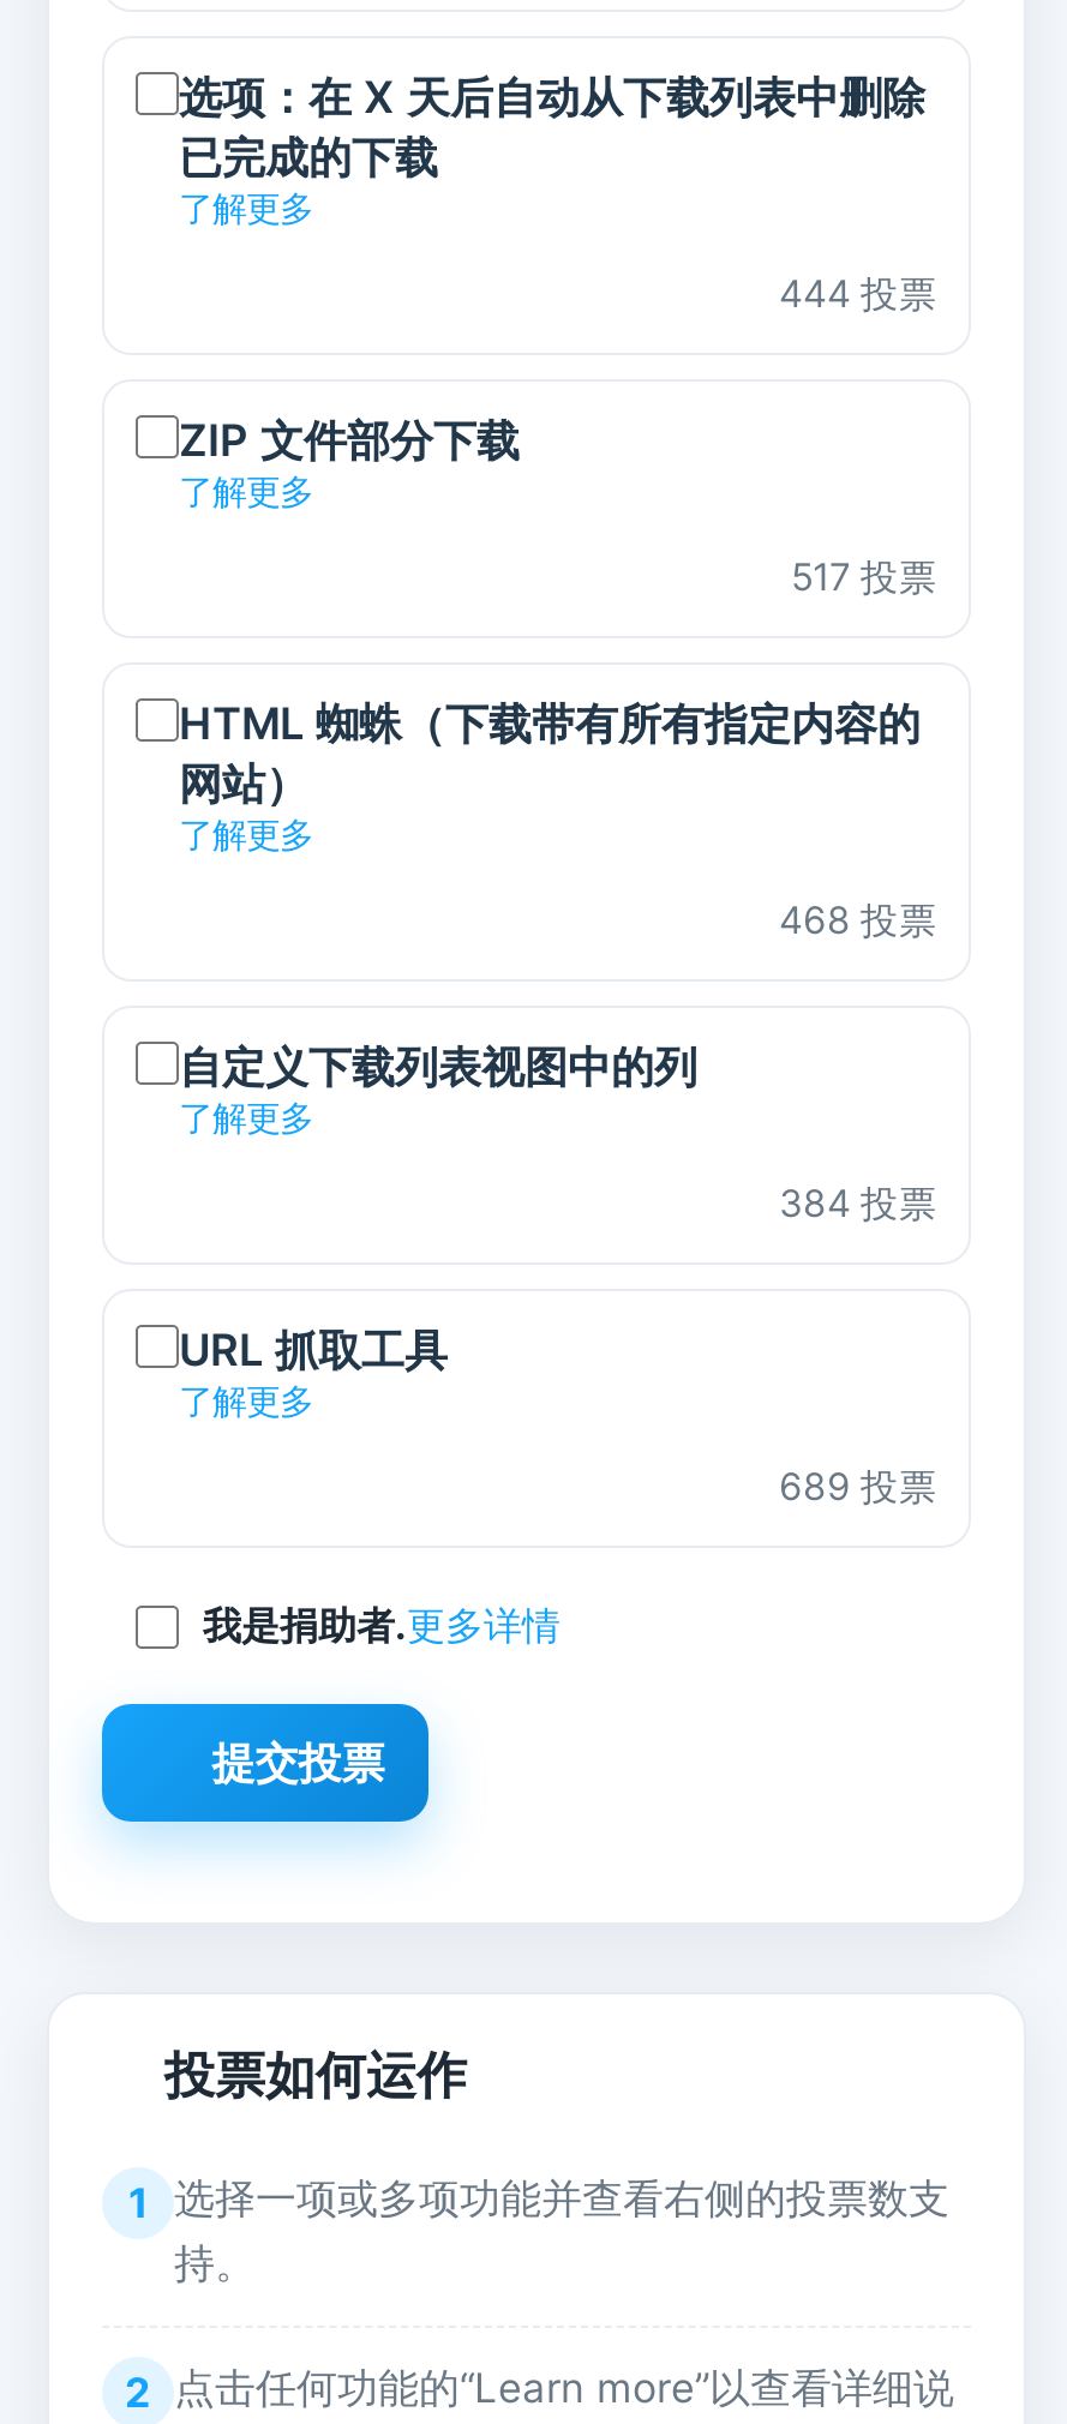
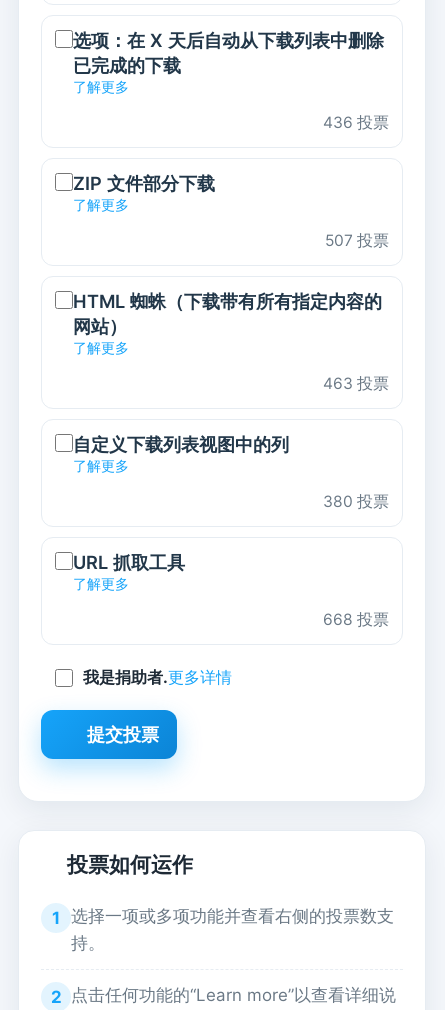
- 444 投票
+ 436 投票

- 517 投票
+ 507 投票

- 468 投票
+ 463 投票

- 384 投票
+ 380 投票

- 689 投票
+ 668 投票
